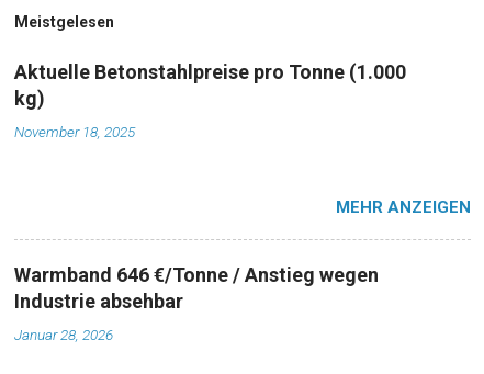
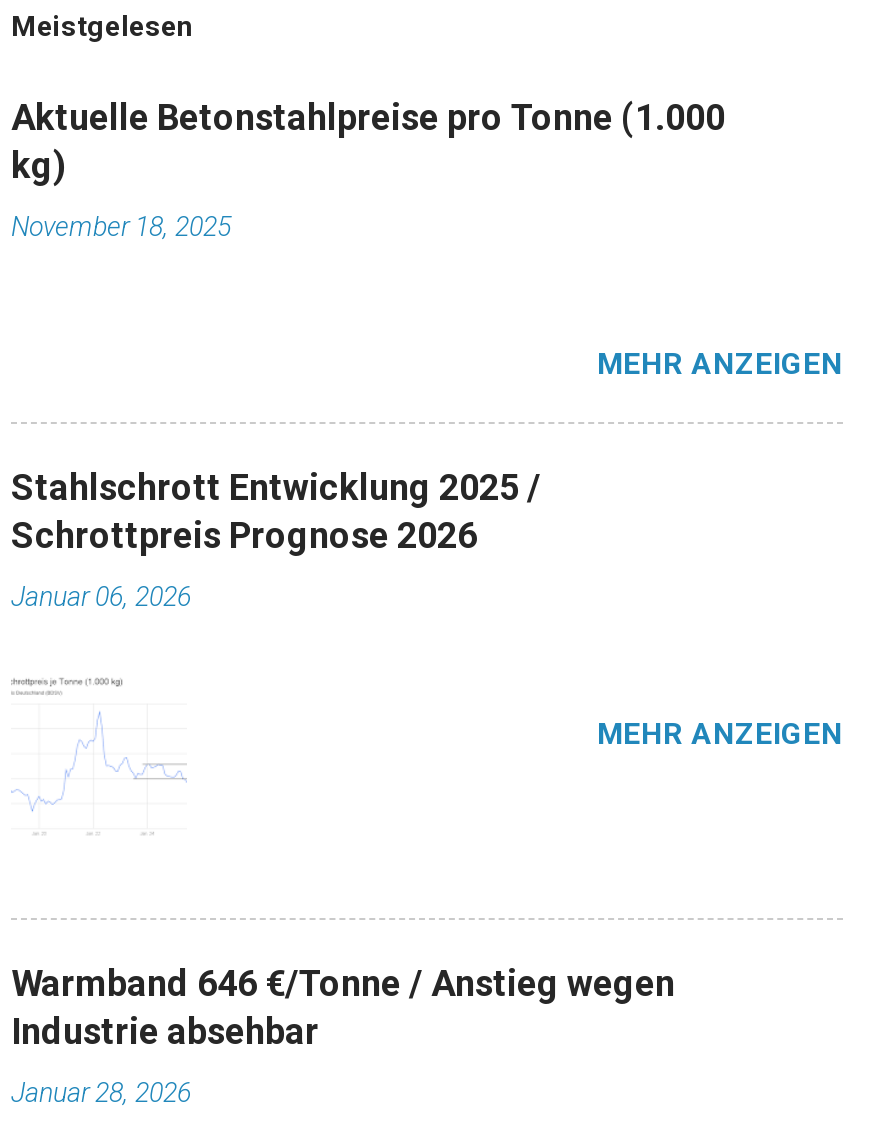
+ Stahlschrott Entwicklung 2025 /
+ Schrottpreis Prognose 2026
+ Januar 06, 2026

+ MEHR ANZEIGEN
